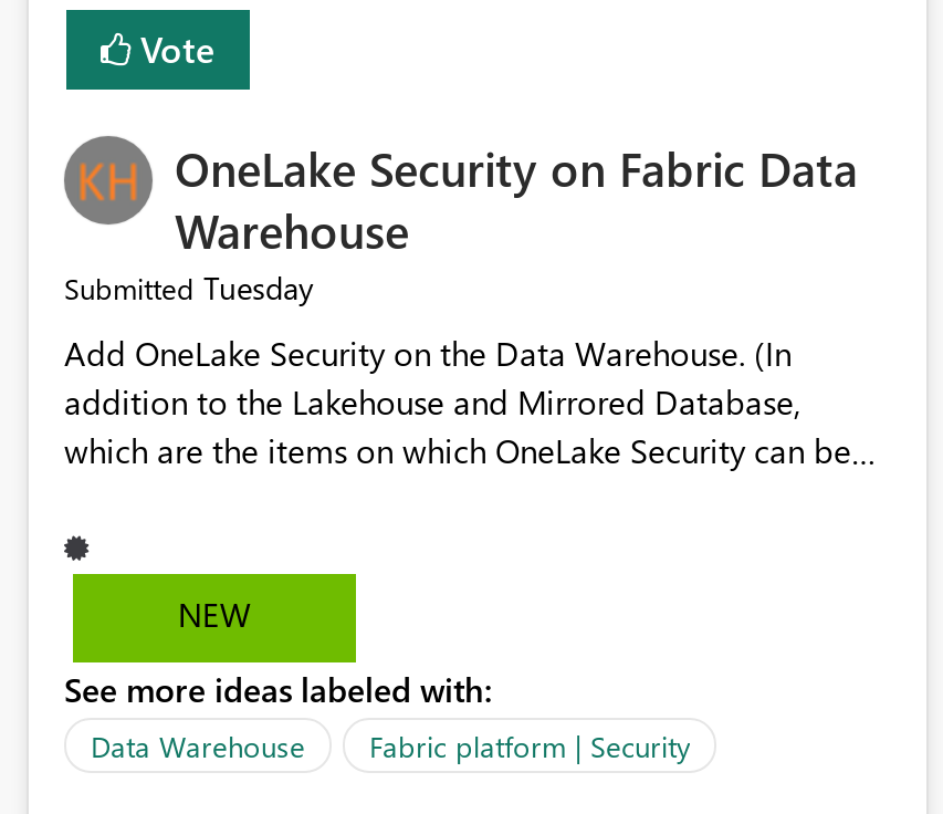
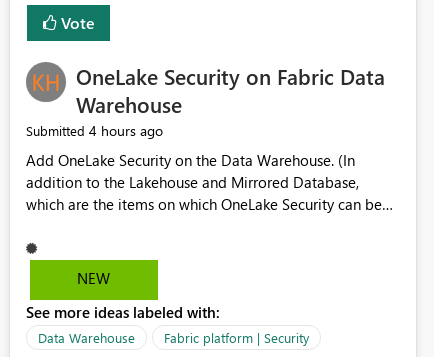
- Submitted Tuesday
+ Submitted 4 hours ago
